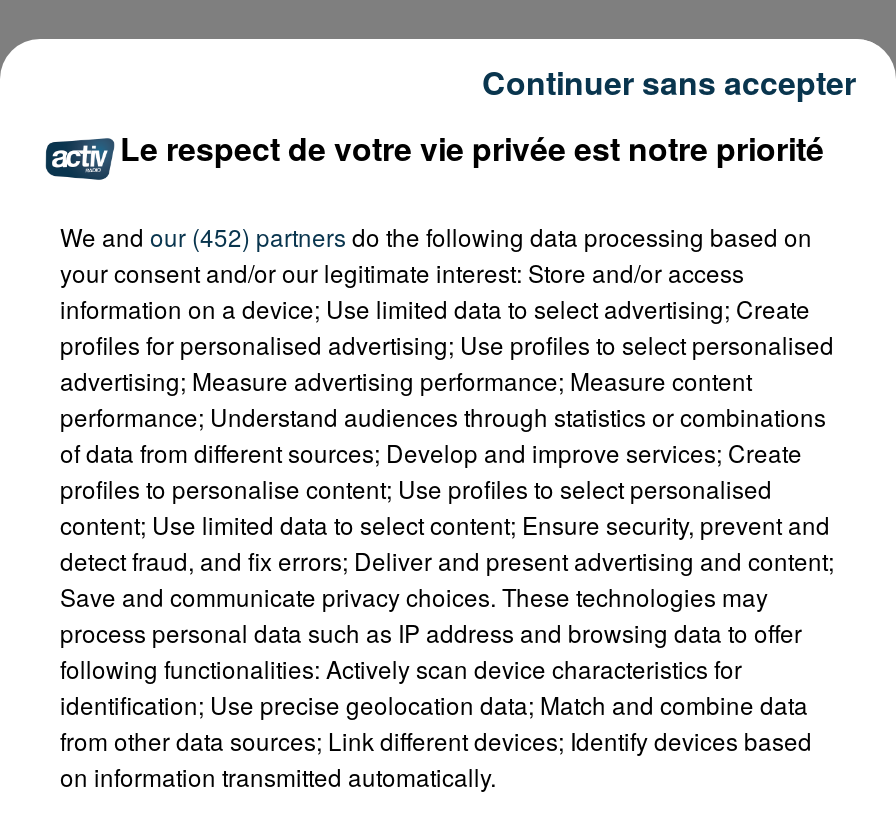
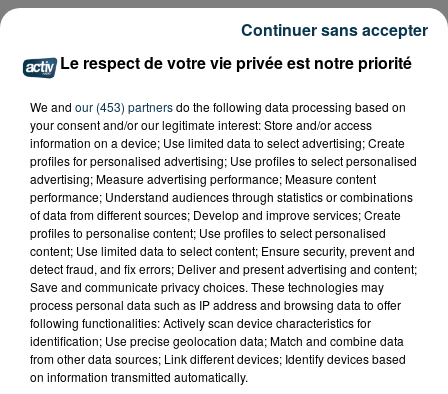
- We and our (452) partners do the following data processing based on
+ We and our (453) partners do the following data processing based on
